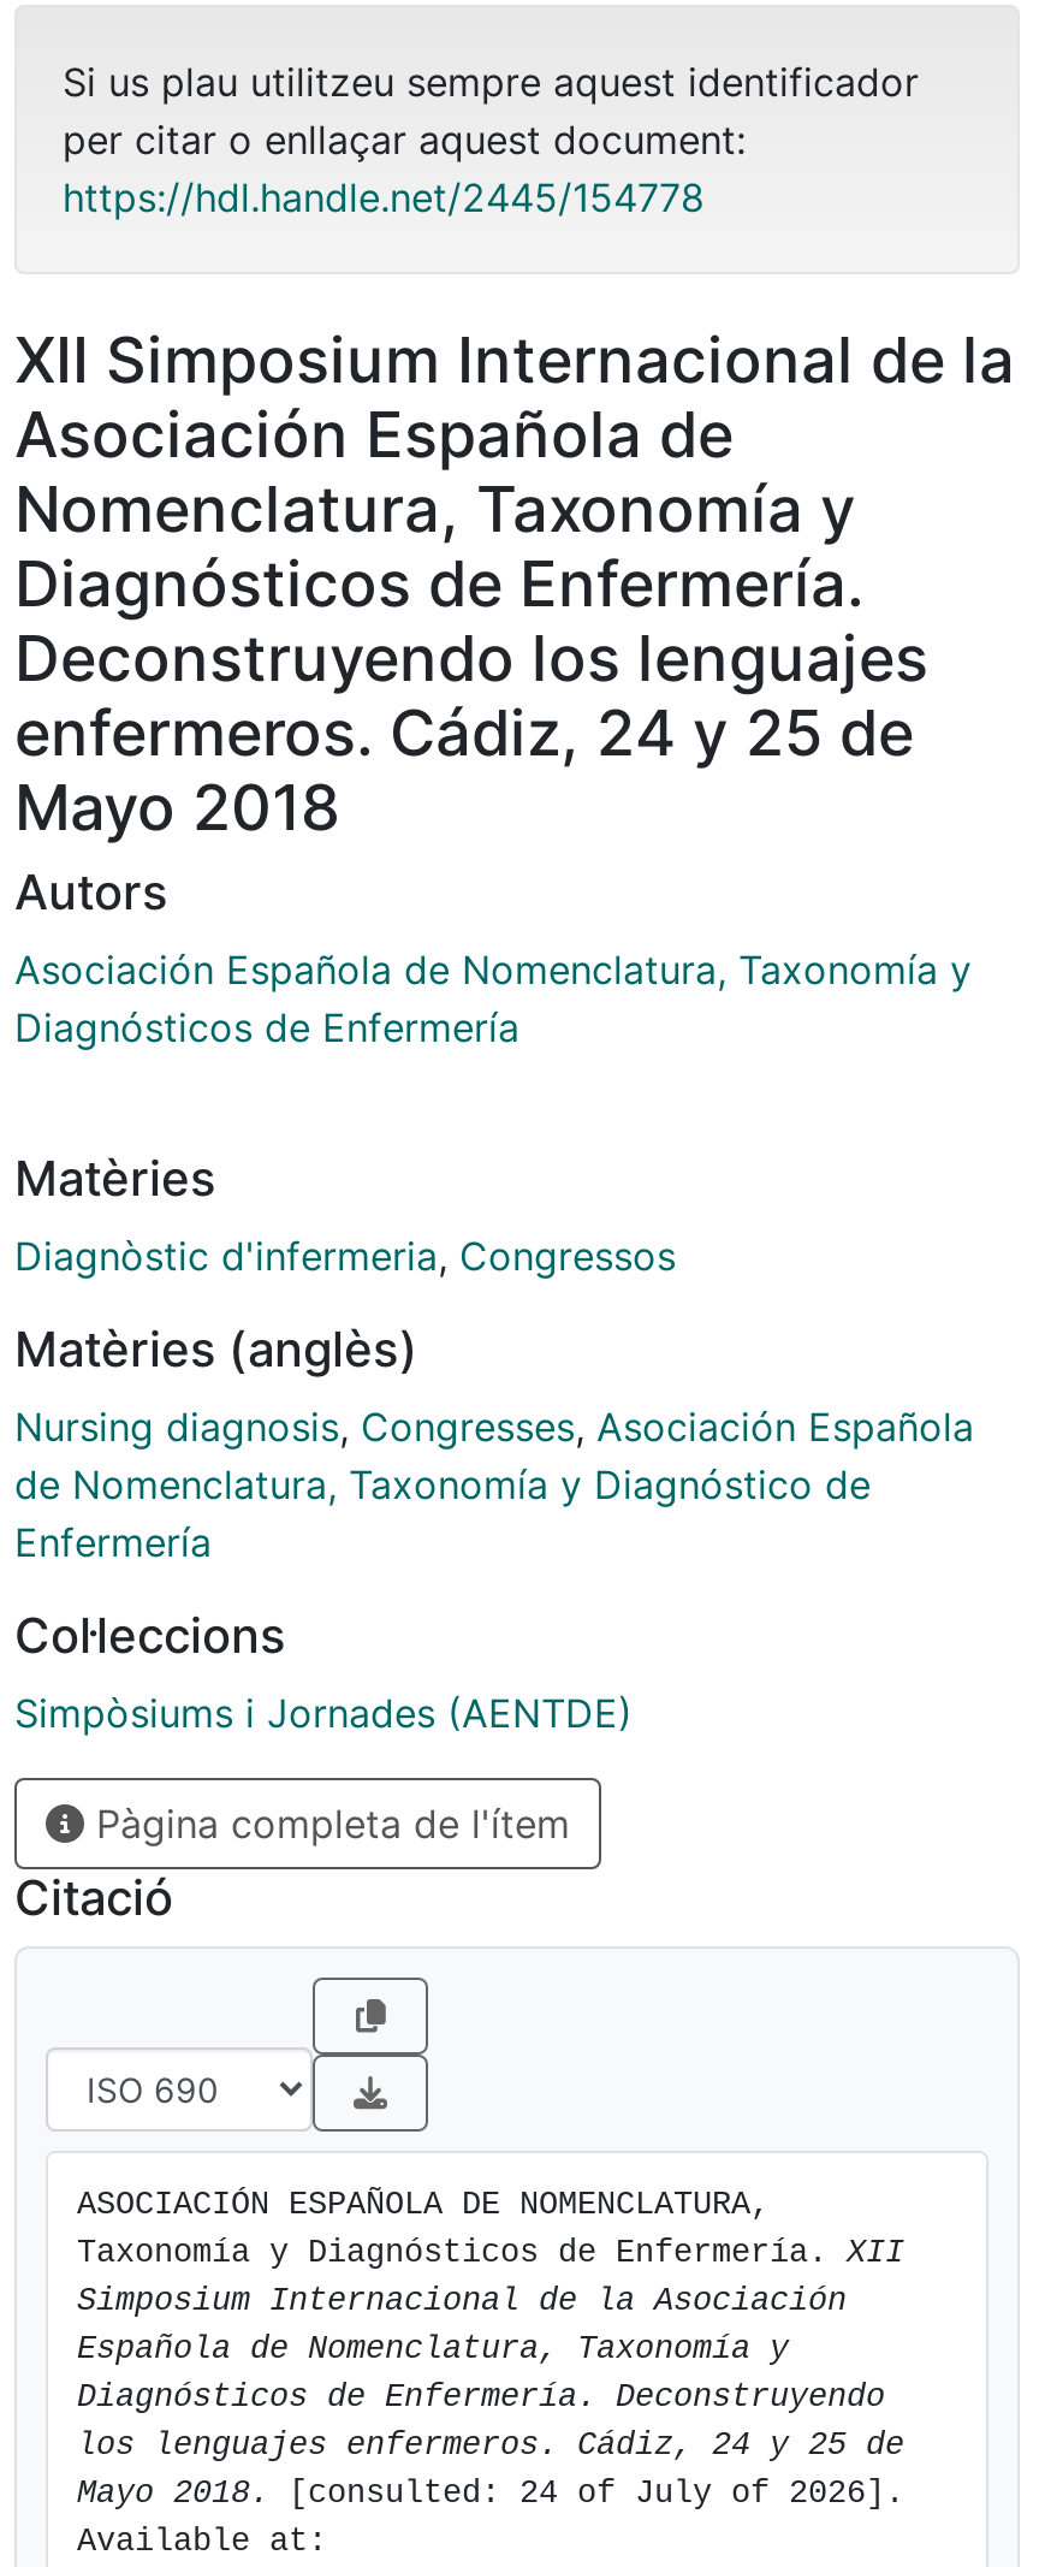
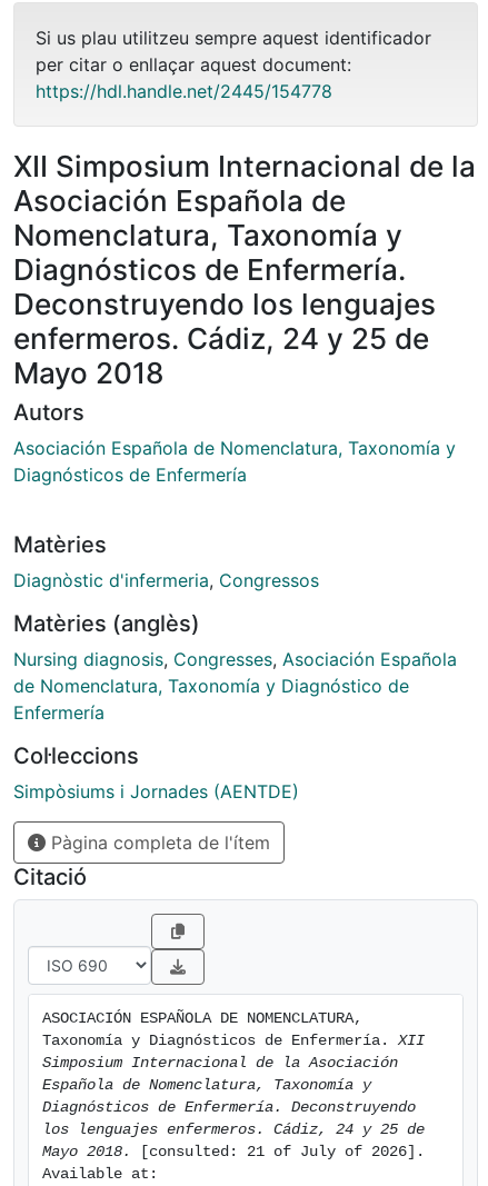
- Mayo 2018. [consulted: 24 of July of 2026].
+ Mayo 2018. [consulted: 21 of July of 2026].
